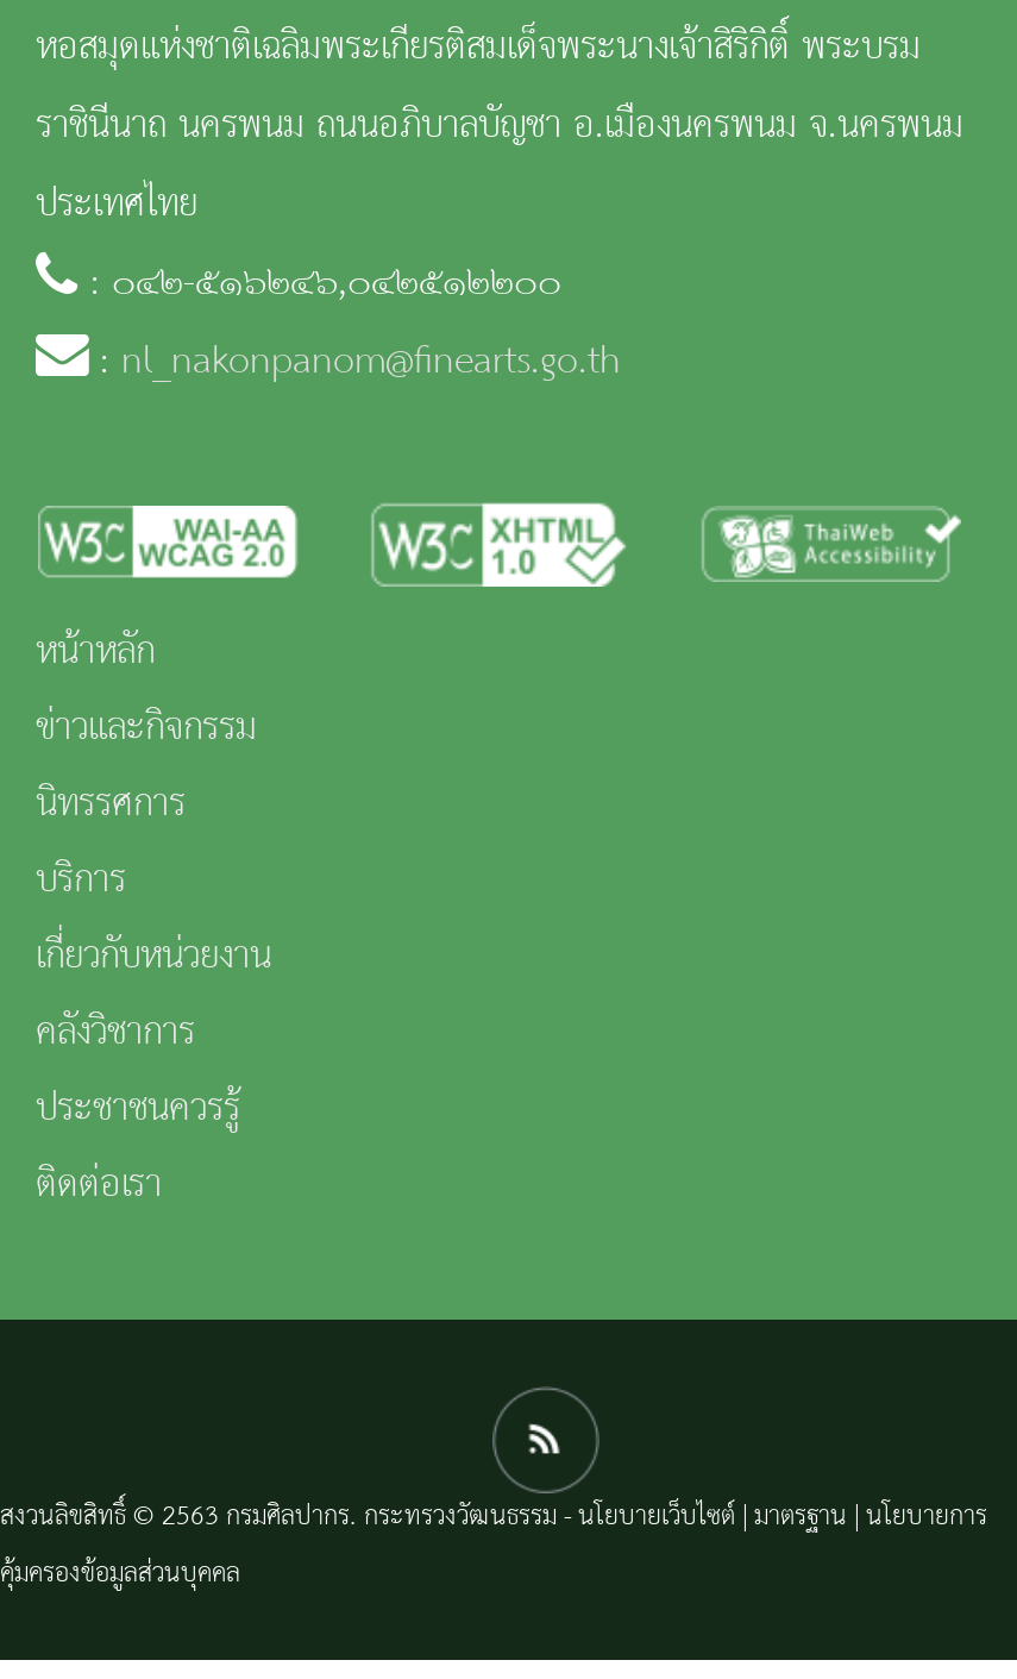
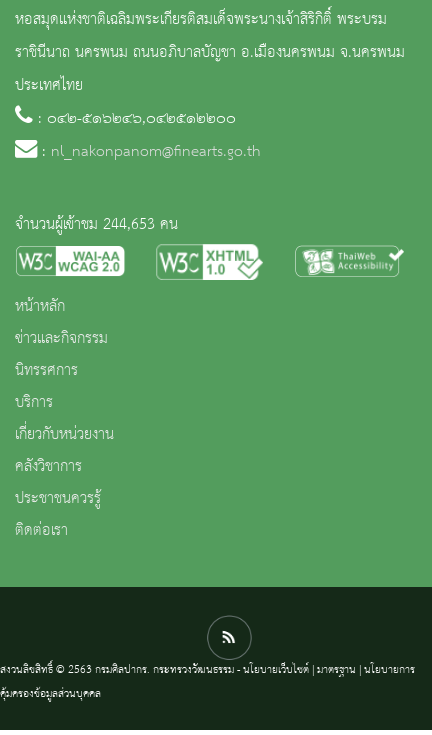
+ จำนวนผู้เข้าชม 244,653 คน
